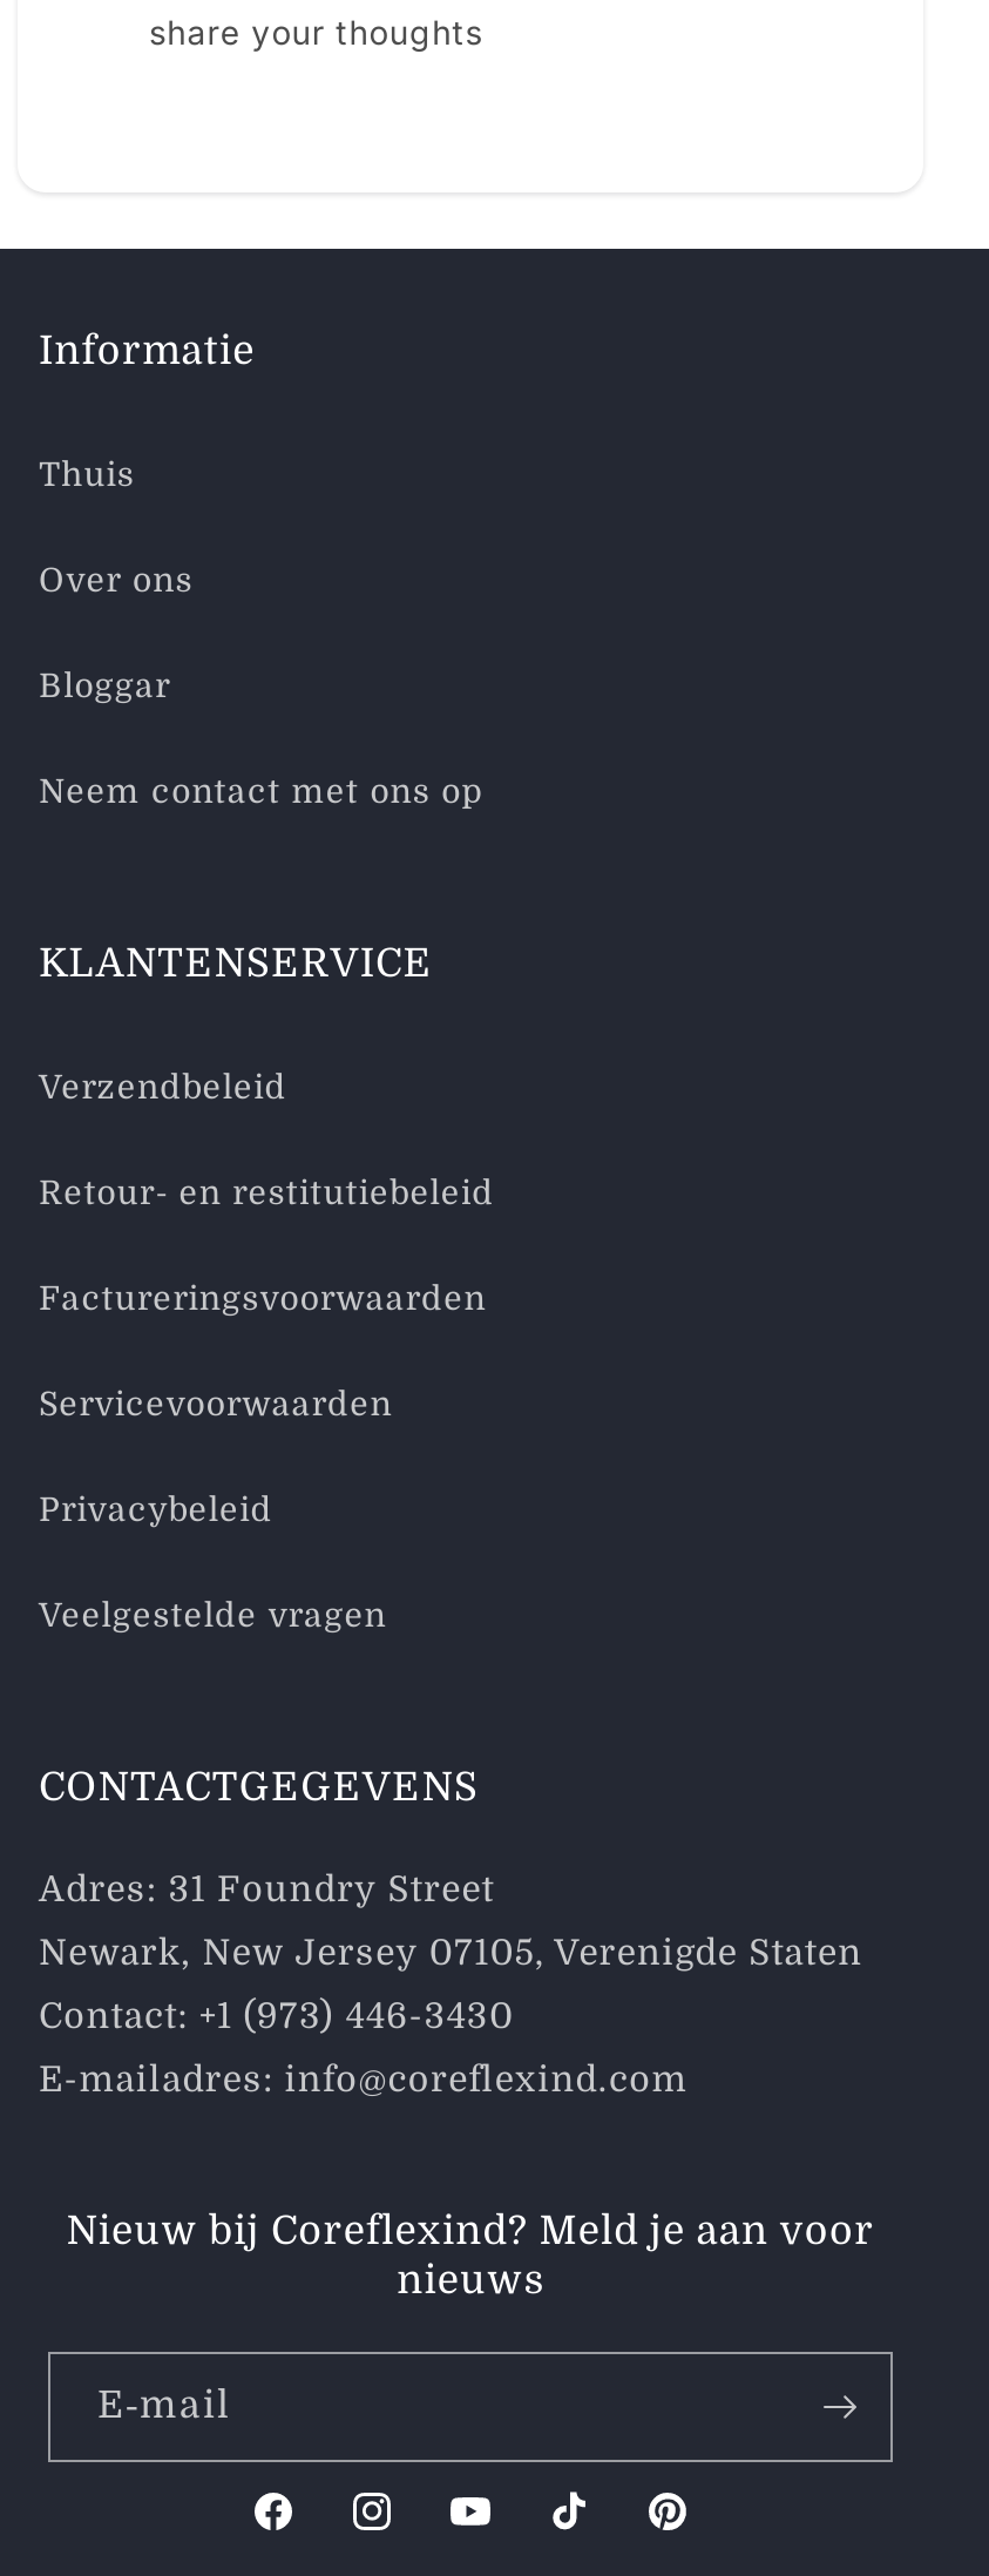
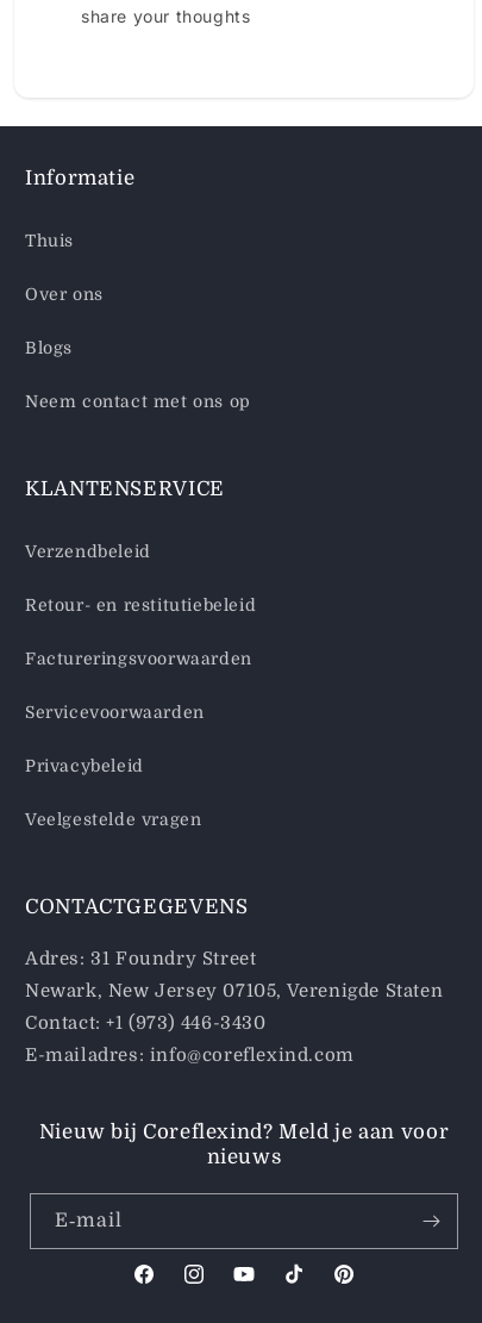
- Bloggar
+ Blogs
